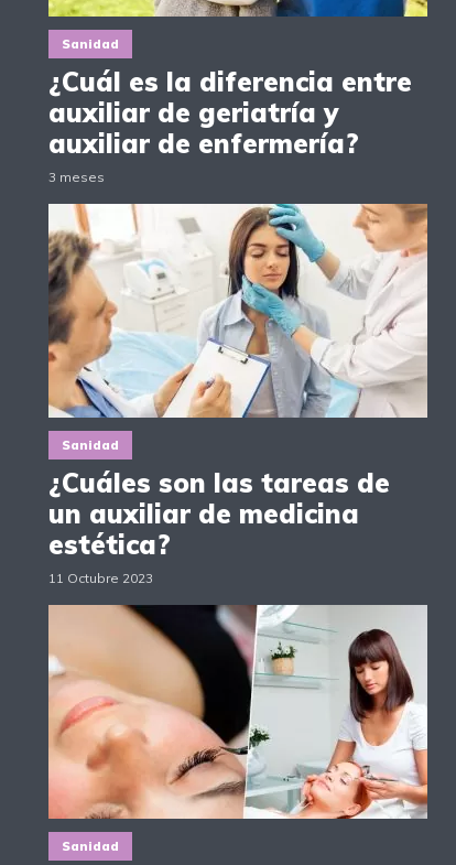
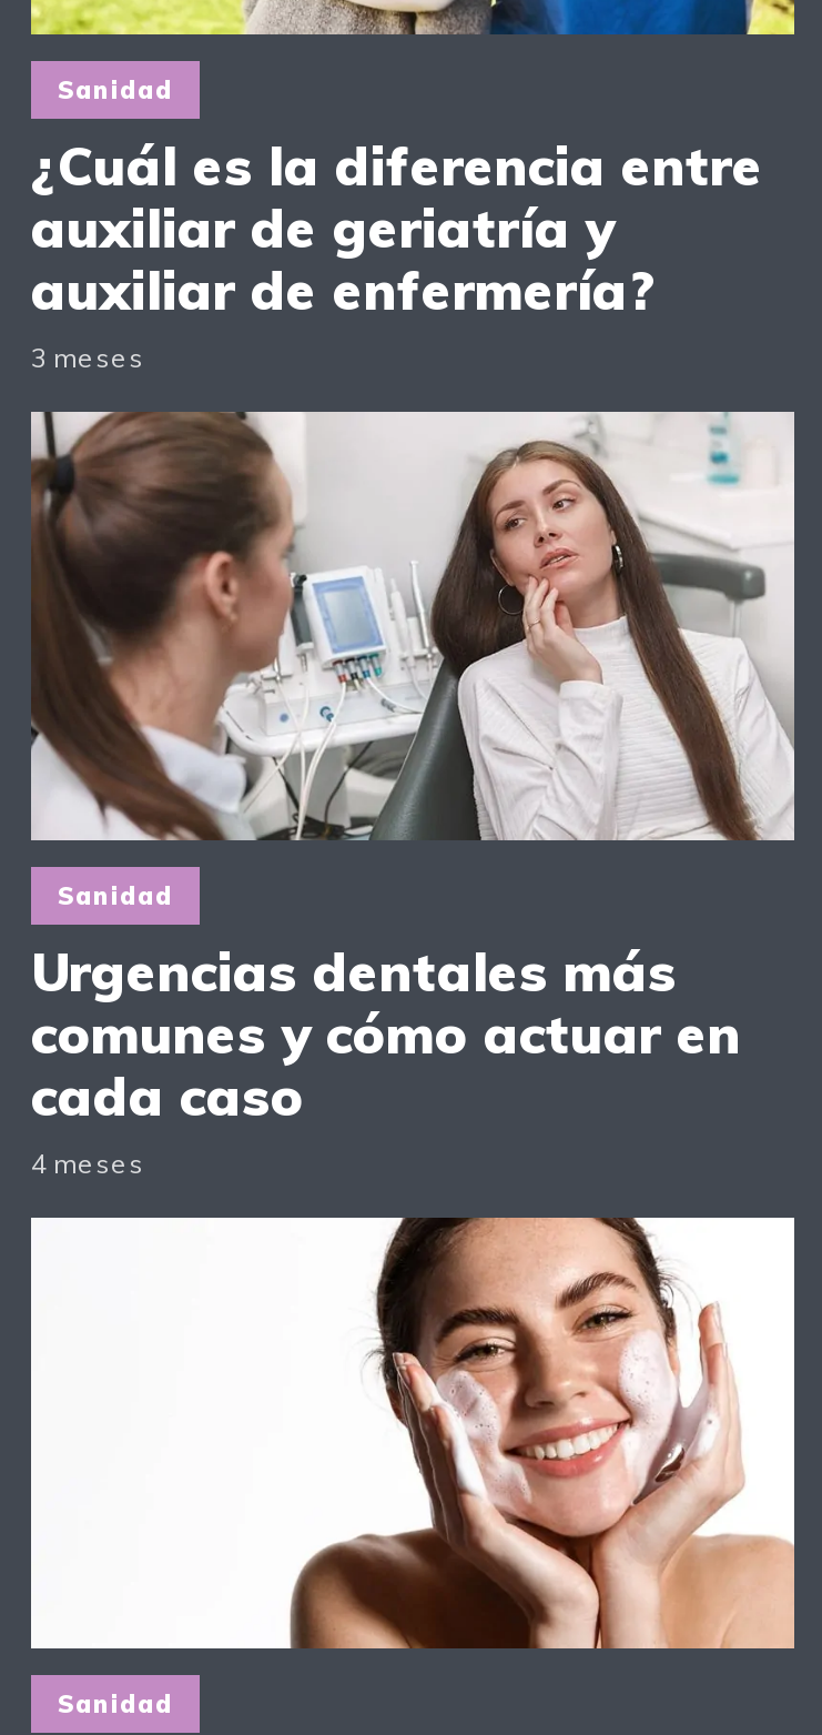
- [image]
+ [image]

- ¿Cuáles son las tareas de
- un auxiliar de medicina
- estética?
- 11 Octubre 2023
+ Urgencias dentales más
+ comunes y cómo actuar en
+ cada caso
+ 4 meses

- [image]
+ [image]
